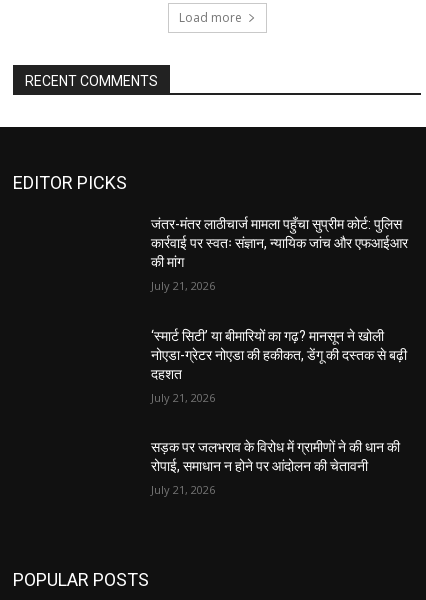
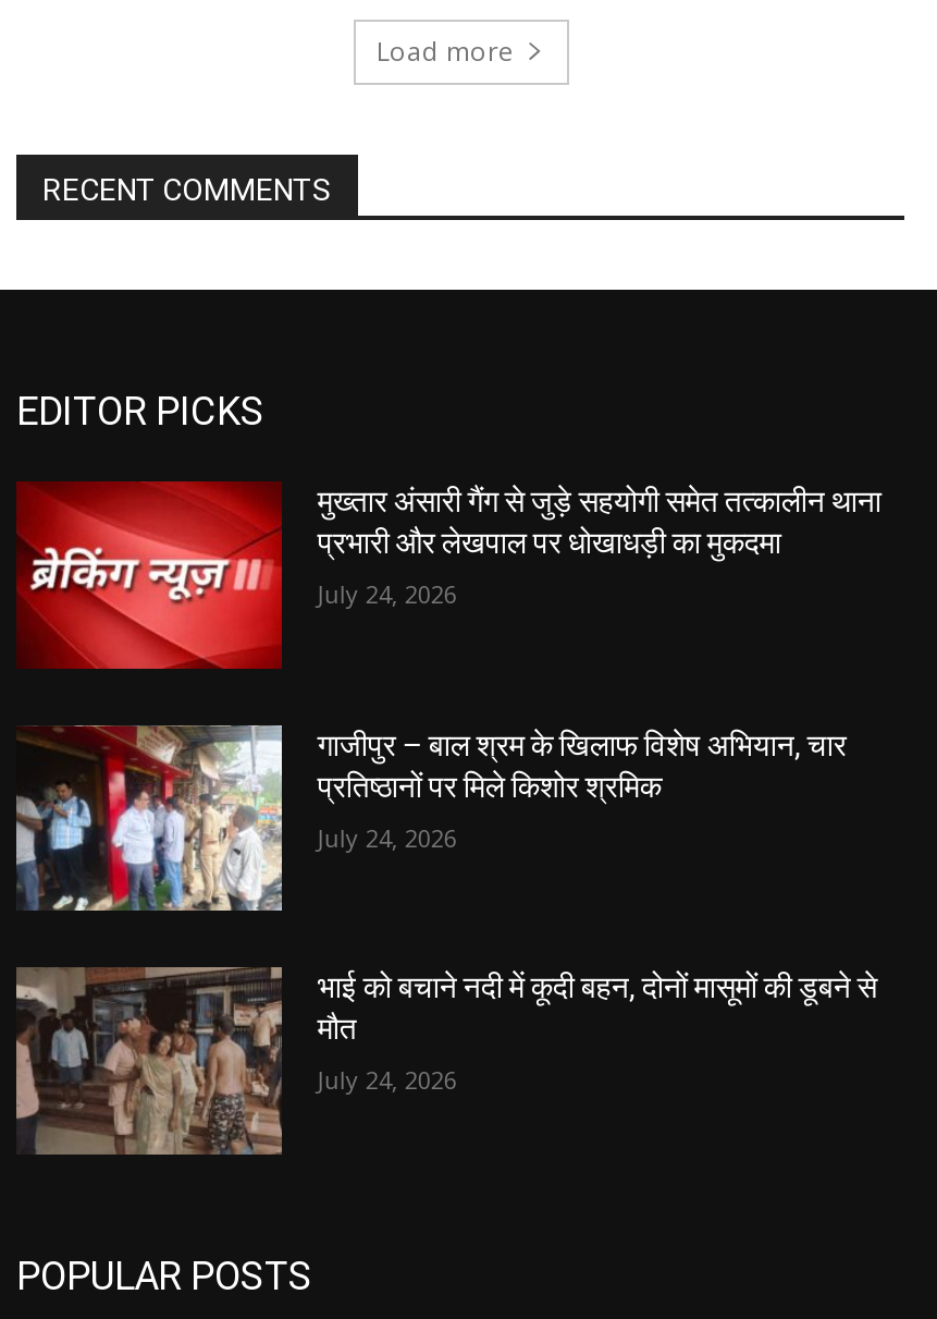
+ [image]

+ [image]

+ [image]

- जंतर-मंतर लाठीचार्ज मामला पहुँचा सुप्रीम कोर्ट: पुलिस
- कार्रवाई पर स्वतः संज्ञान, न्यायिक जांच और एफआईआर
- की मांग
+ मुख्तार अंसारी गैंग से जुड़े सहयोगी समेत तत्कालीन थाना
+ प्रभारी और लेखपाल पर धोखाधड़ी का मुकदमा

- July 21, 2026
+ July 24, 2026

- ‘स्मार्ट सिटी’ या बीमारियों का गढ़? मानसून ने खोली
- नोएडा-ग्रेटर नोएडा की हकीकत, डेंगू की दस्तक से बढ़ी
- दहशत
+ गाजीपुर – बाल श्रम के खिलाफ विशेष अभियान, चार
+ प्रतिष्ठानों पर मिले किशोर श्रमिक

- July 21, 2026
+ July 24, 2026

- सड़क पर जलभराव के विरोध में ग्रामीणों ने की धान की
- रोपाई, समाधान न होने पर आंदोलन की चेतावनी
+ भाई को बचाने नदी में कूदी बहन, दोनों मासूमों की डूबने से
+ मौत

- July 21, 2026
+ July 24, 2026
